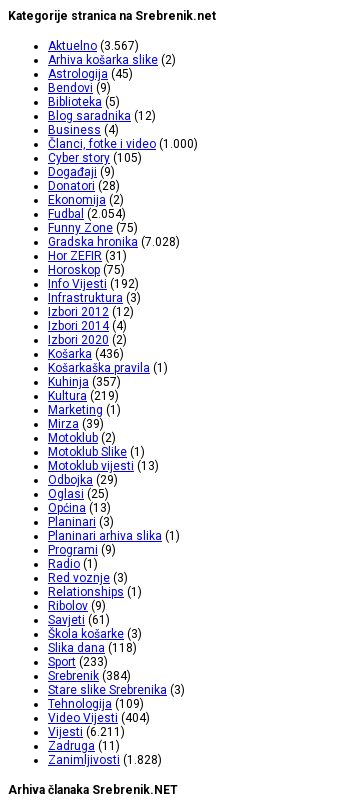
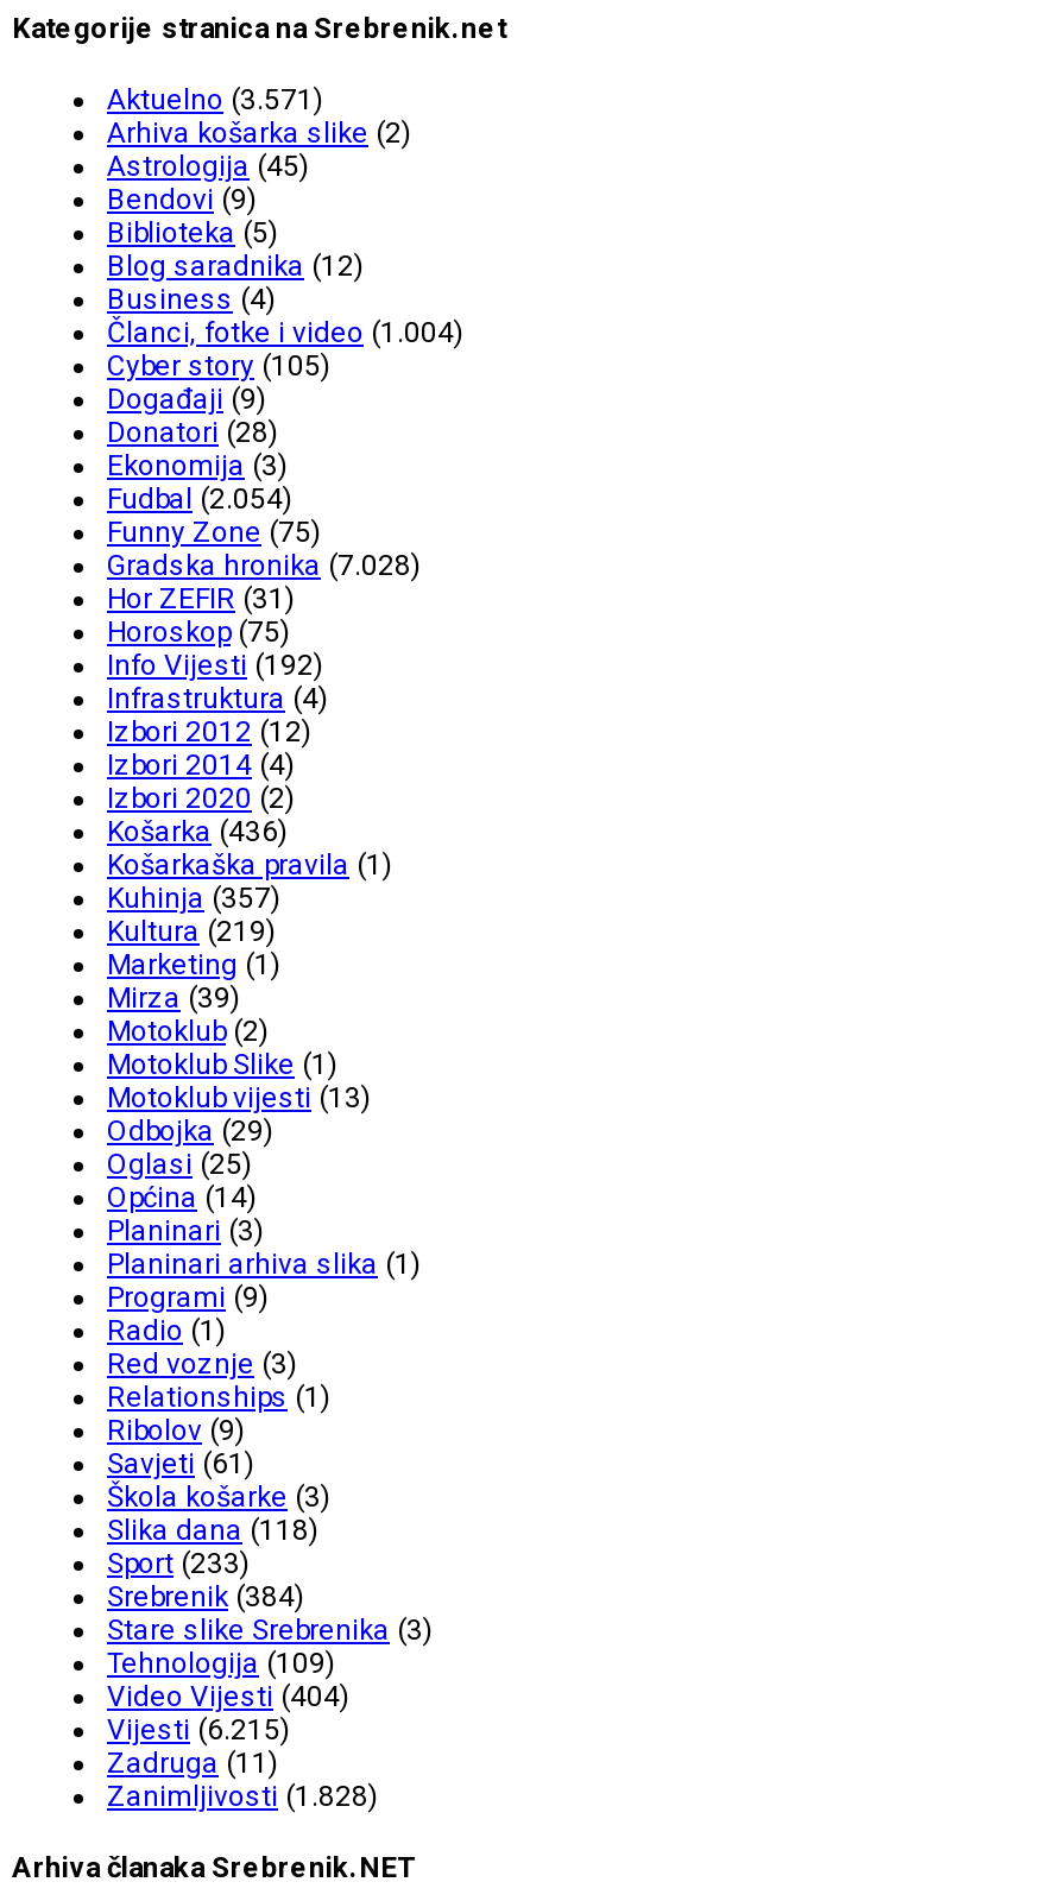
- Aktuelno (3.567)
+ Aktuelno (3.571)

- Članci, fotke i video (1.000)
+ Članci, fotke i video (1.004)

- Ekonomija (2)
+ Ekonomija (3)

- Infrastruktura (3)
+ Infrastruktura (4)

- Općina (13)
+ Općina (14)

- Vijesti (6.211)
+ Vijesti (6.215)
